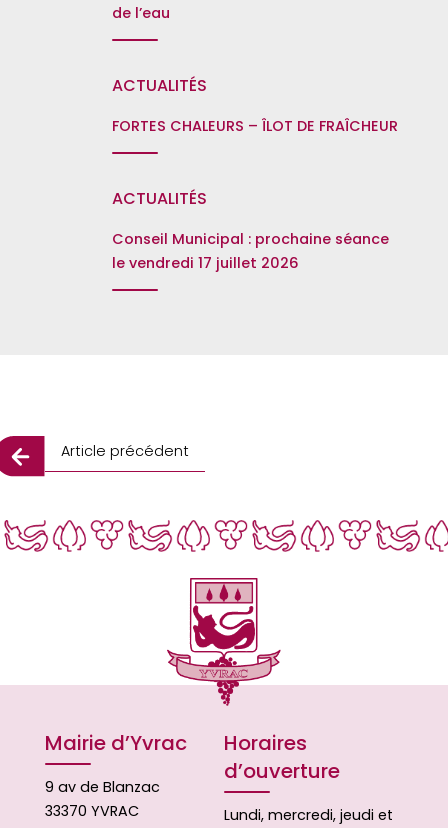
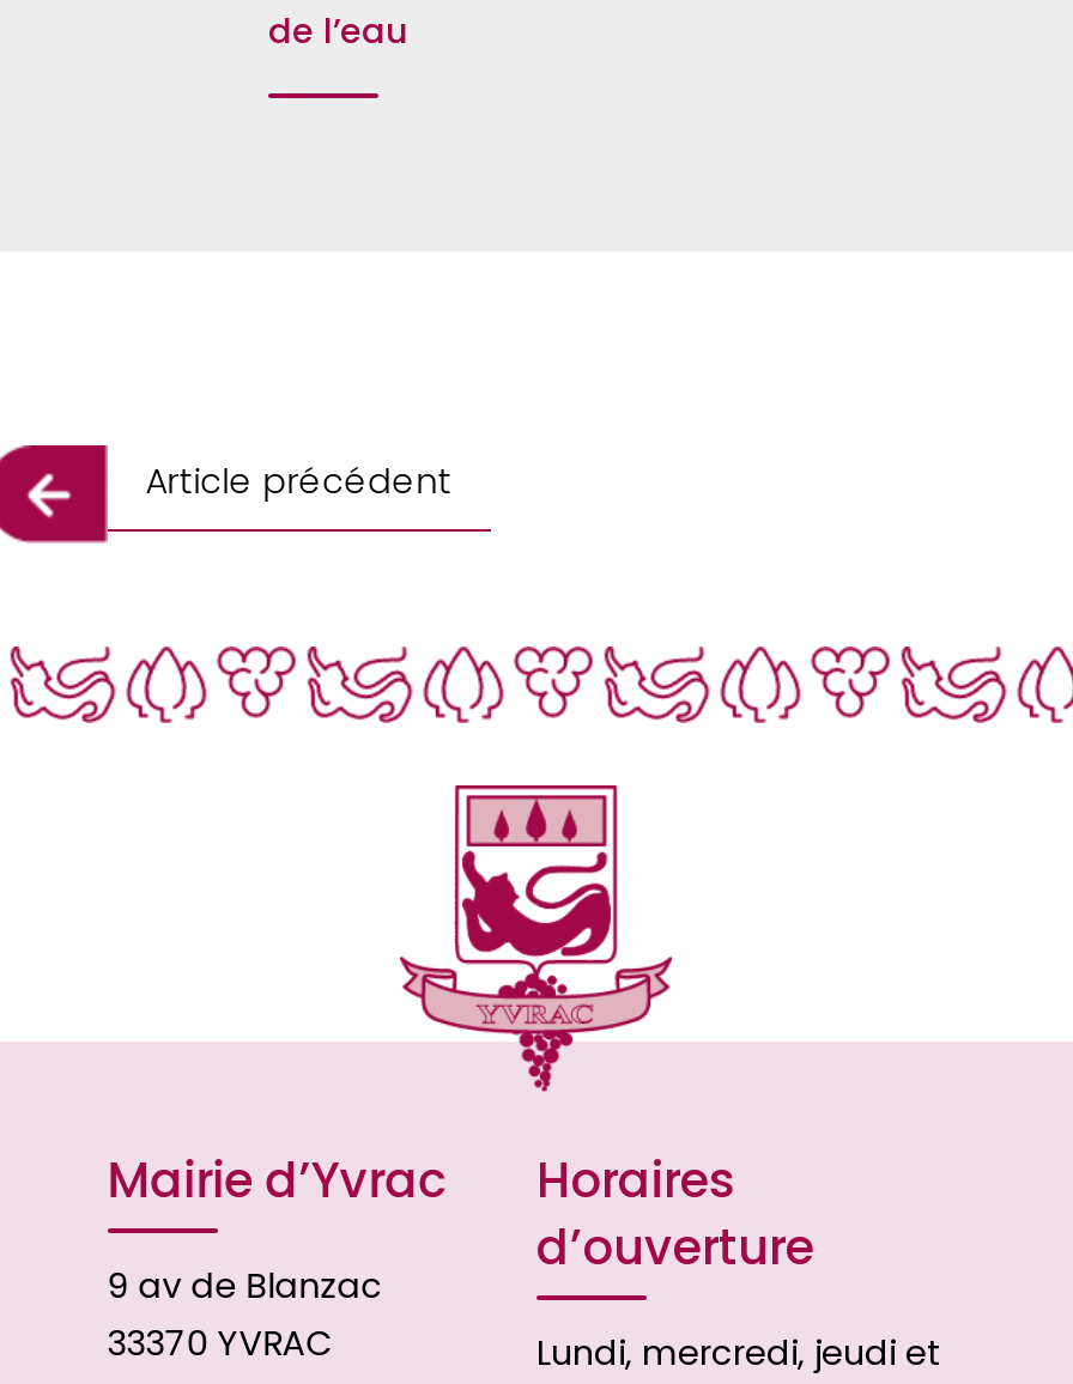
- ACTUALITÉS
- FORTES CHALEURS – ÎLOT DE FRAÎCHEUR
- ACTUALITÉS
- Conseil Municipal : prochaine séance
- le vendredi 17 juillet 2026
